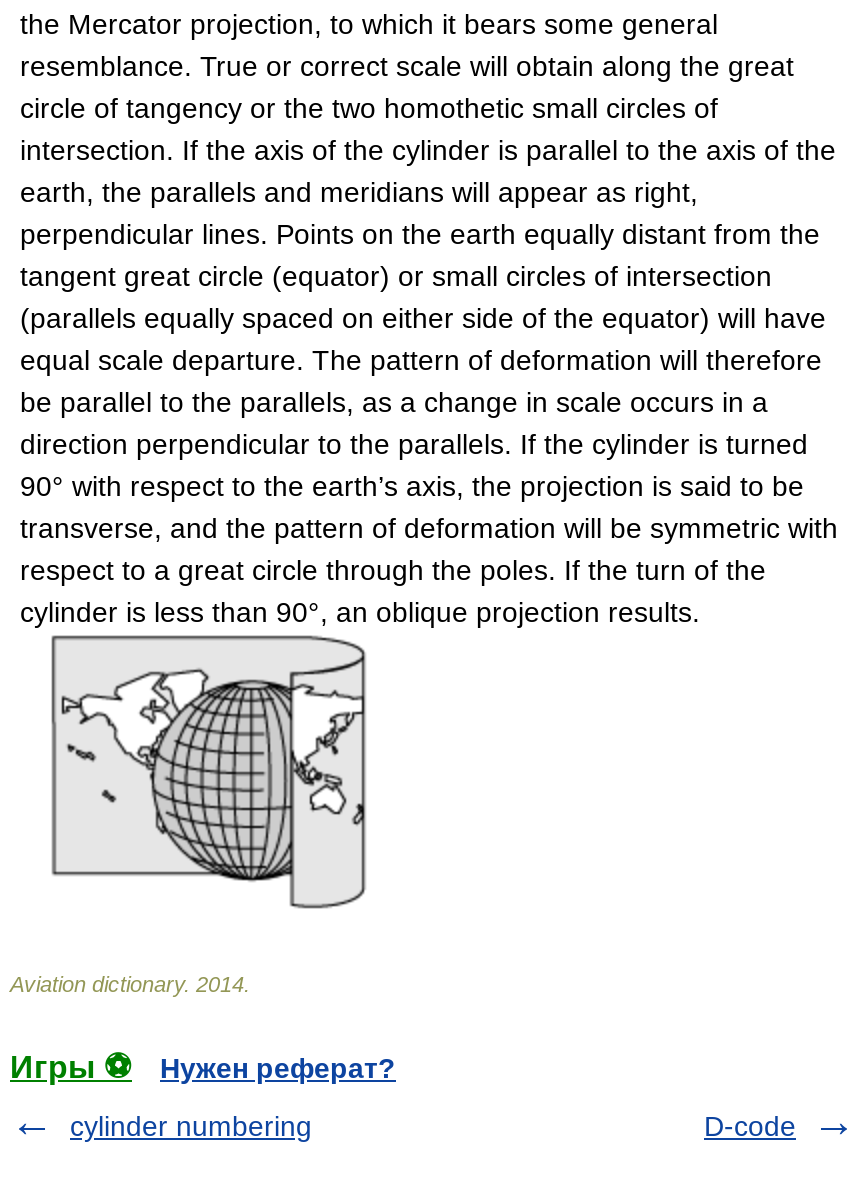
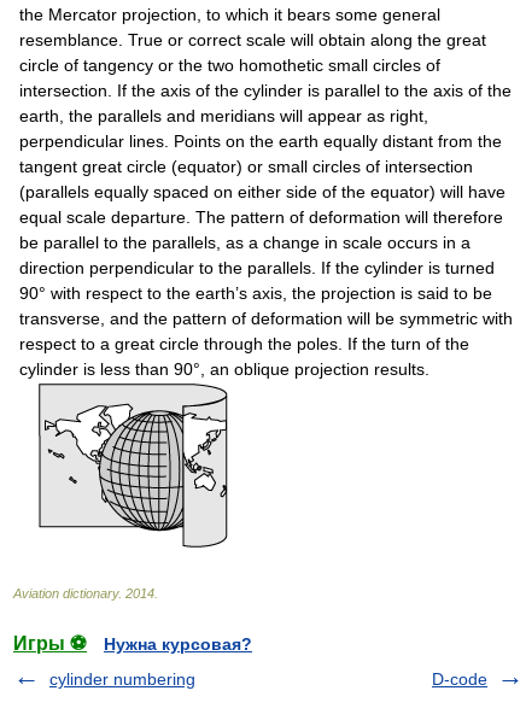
- Нужен реферат?
+ Нужна курсовая?
